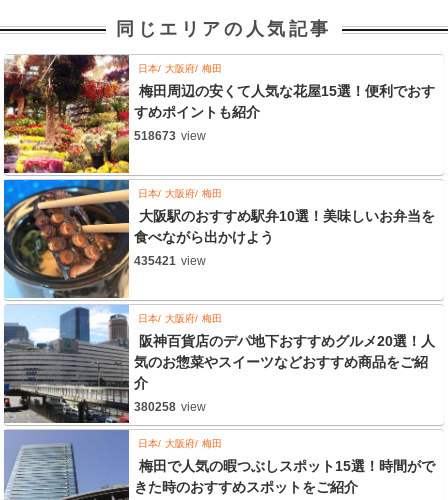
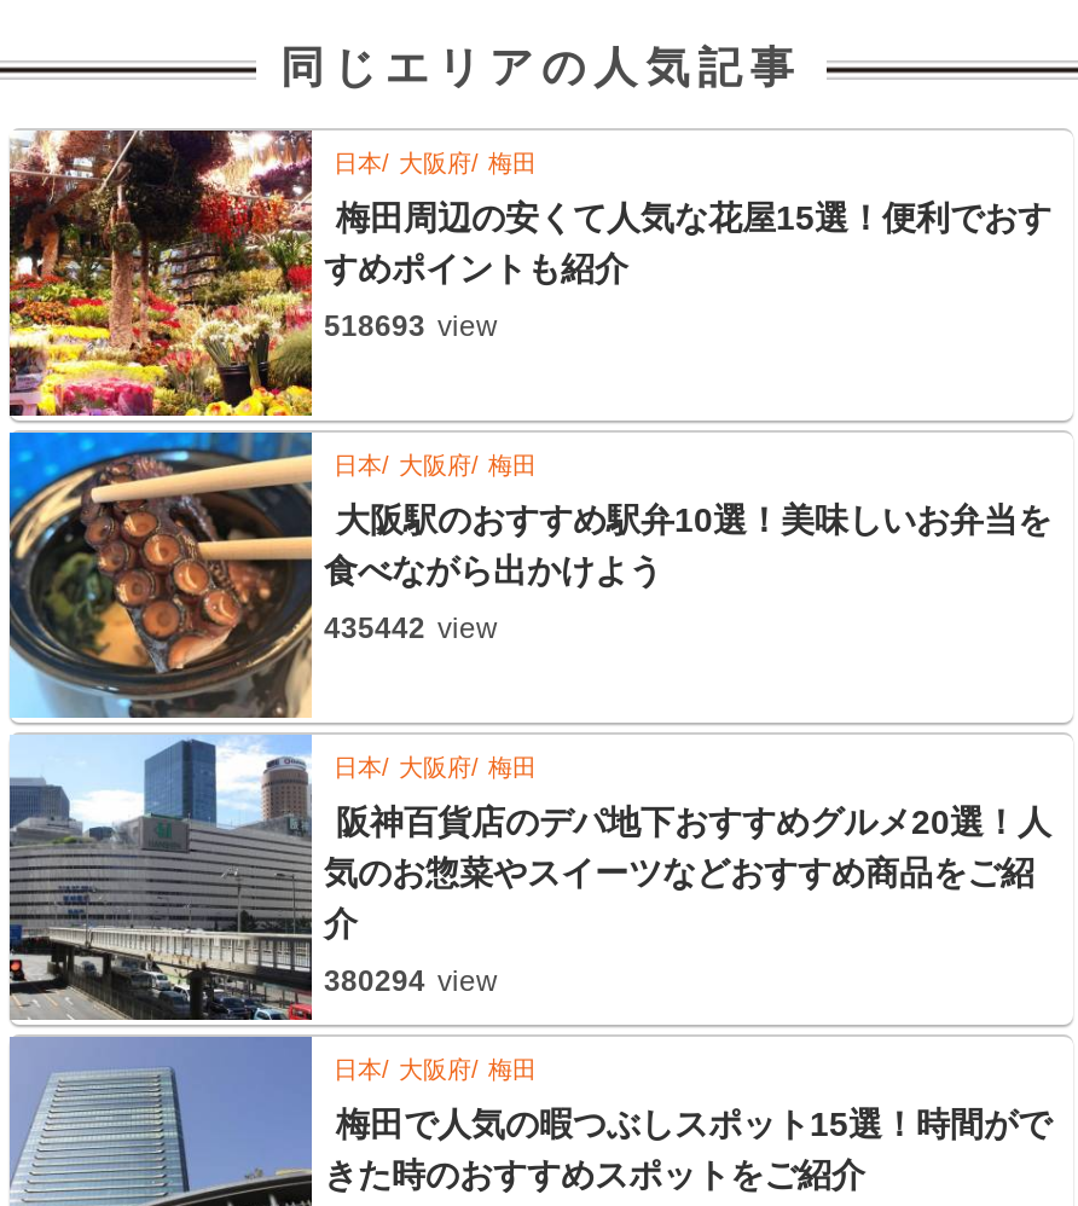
- 518673 view
+ 518693 view

- 435421 view
+ 435442 view

- 380258 view
+ 380294 view
